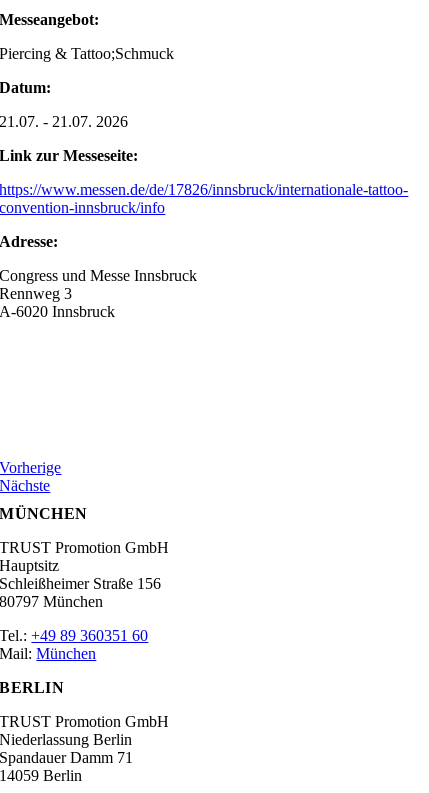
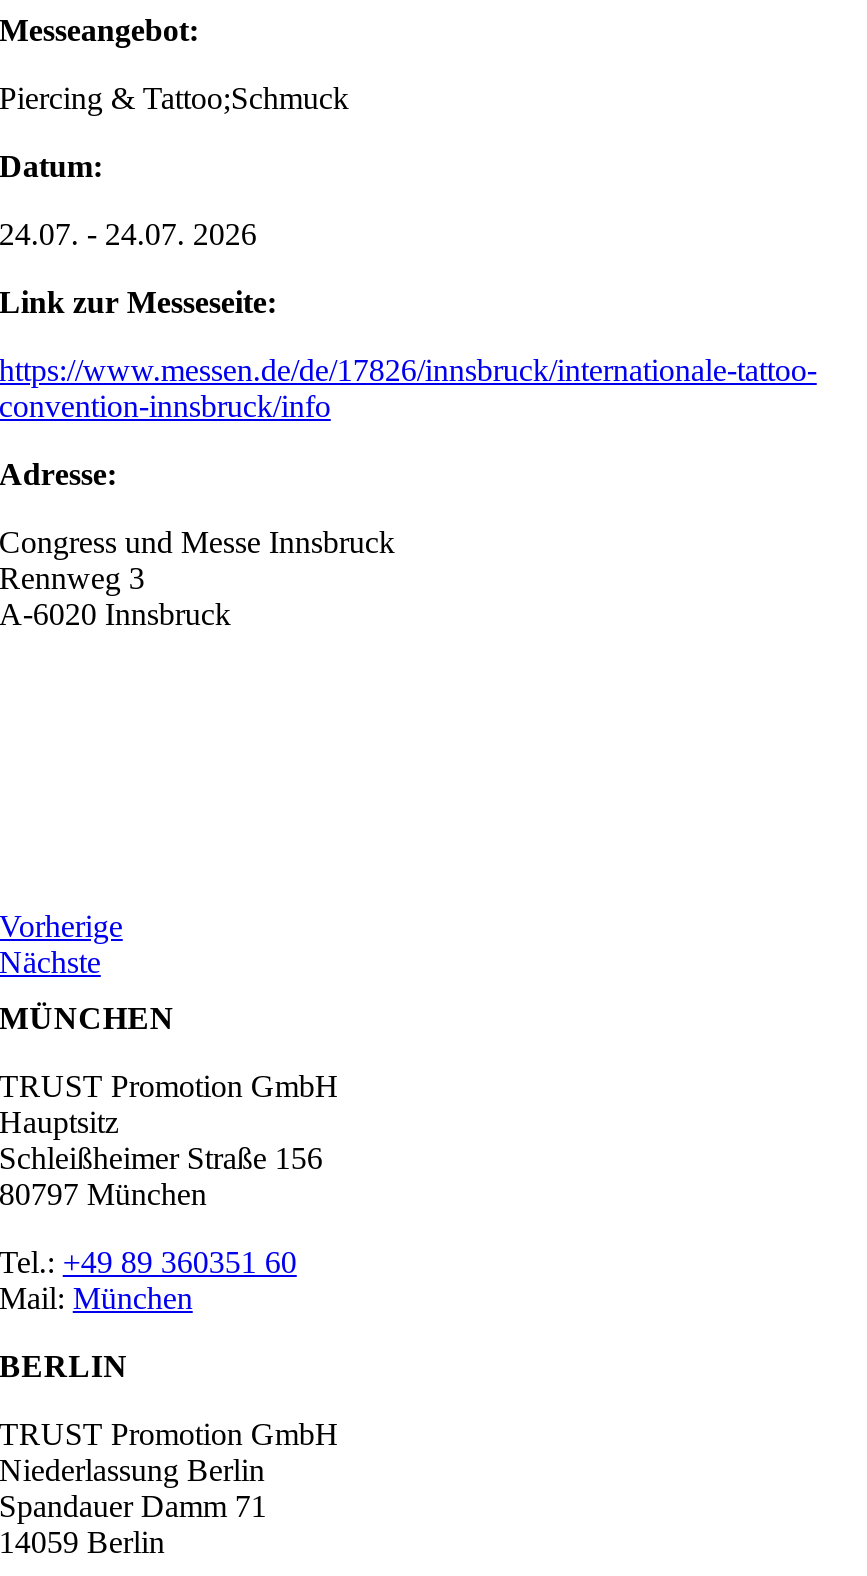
- 21.07. - 21.07. 2026
+ 24.07. - 24.07. 2026
